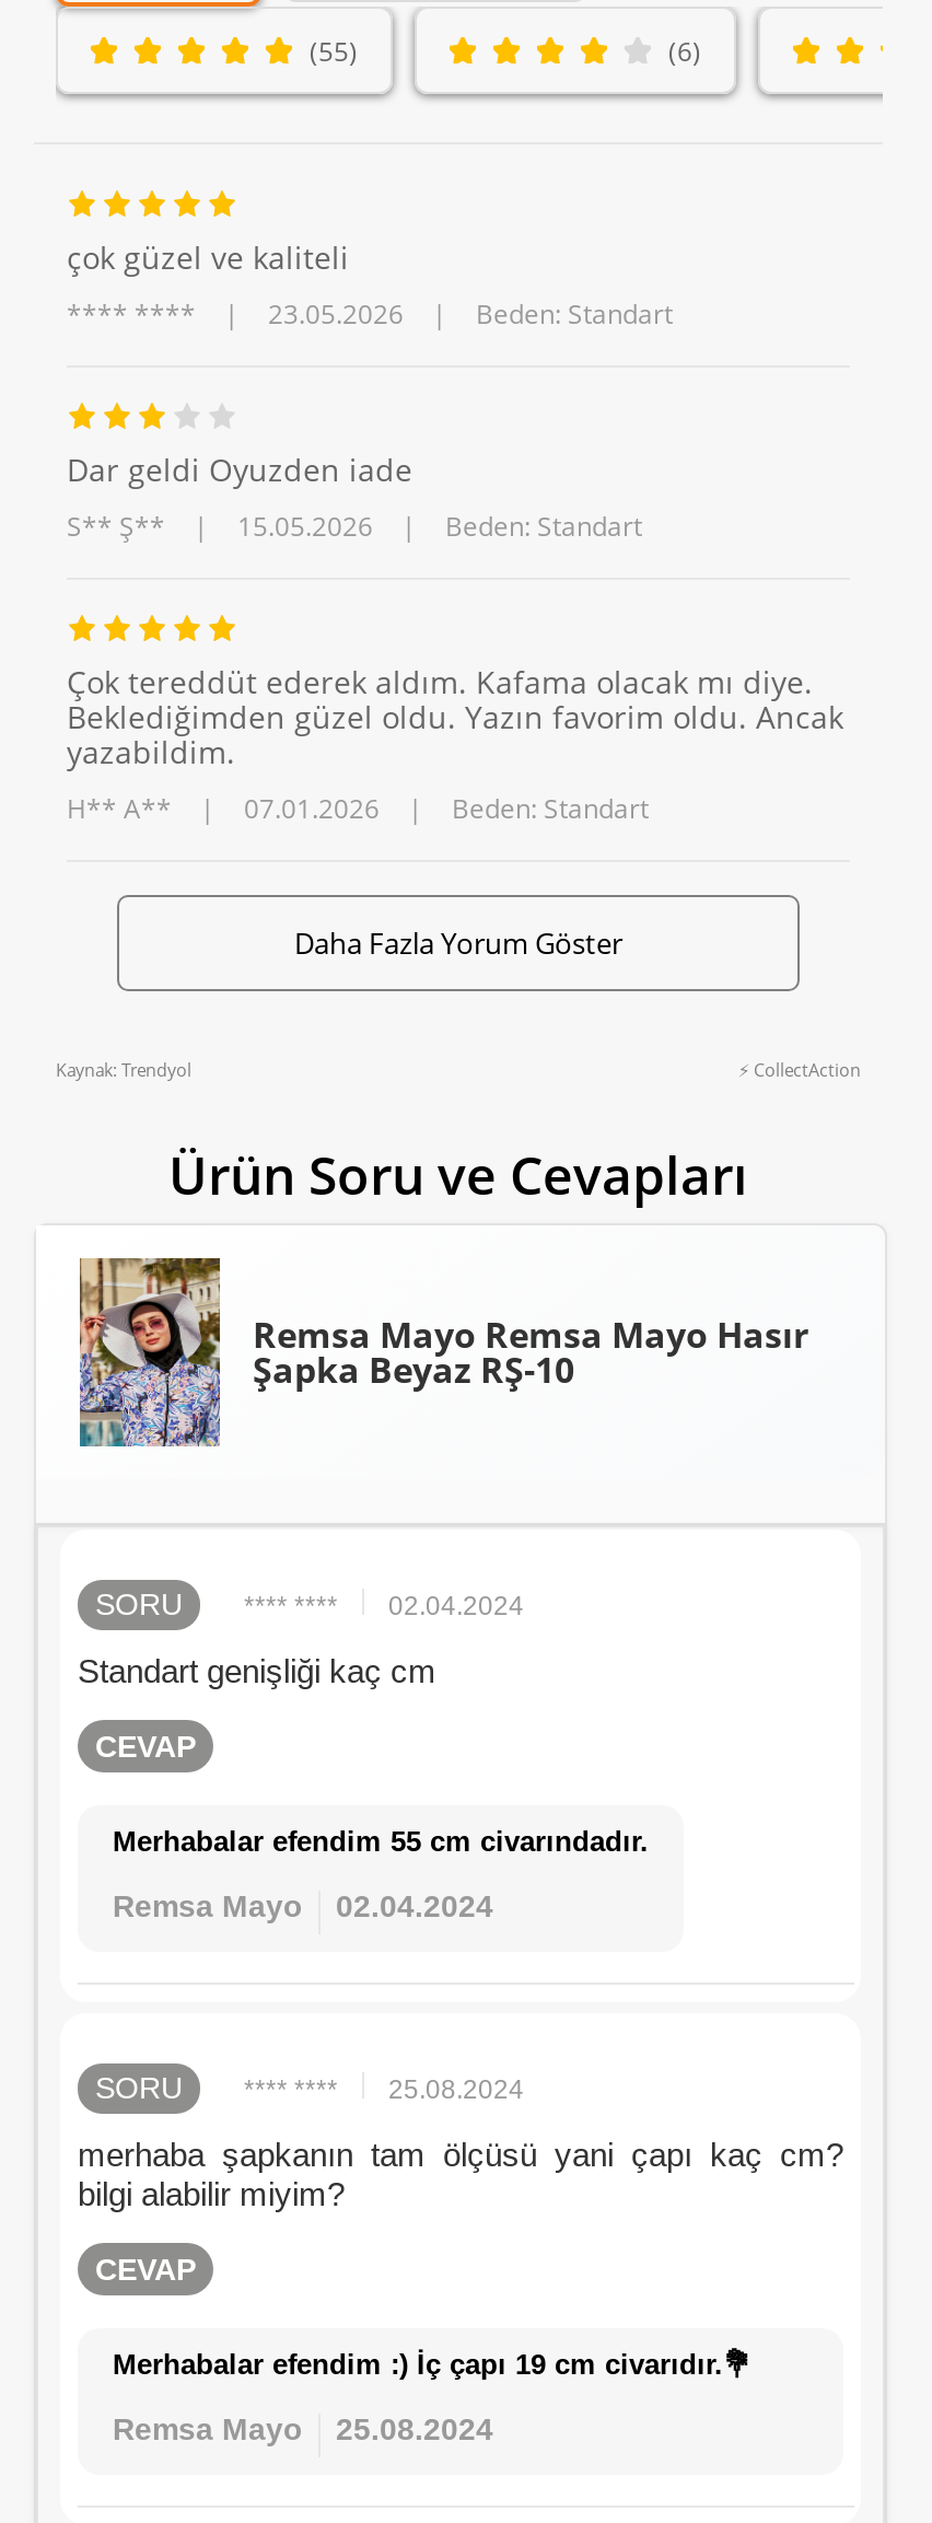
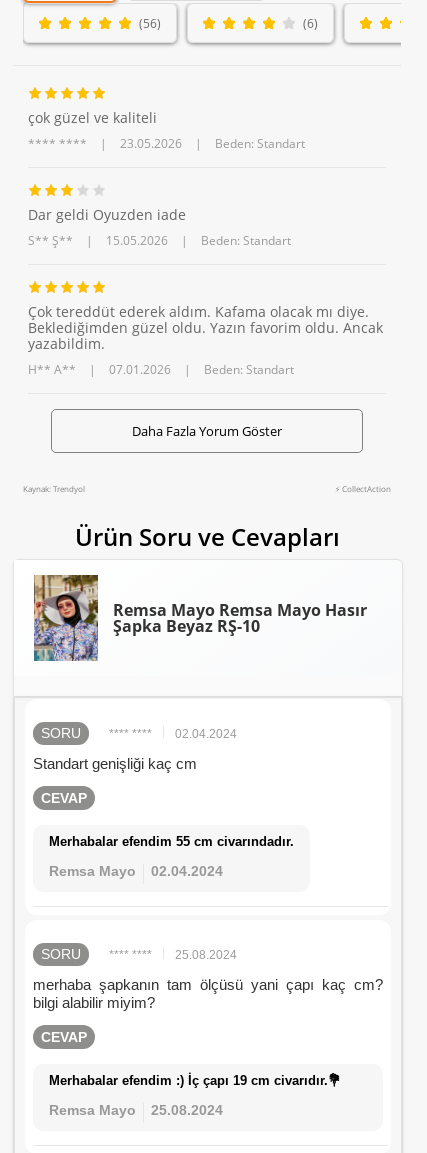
- (55)
+ (56)
